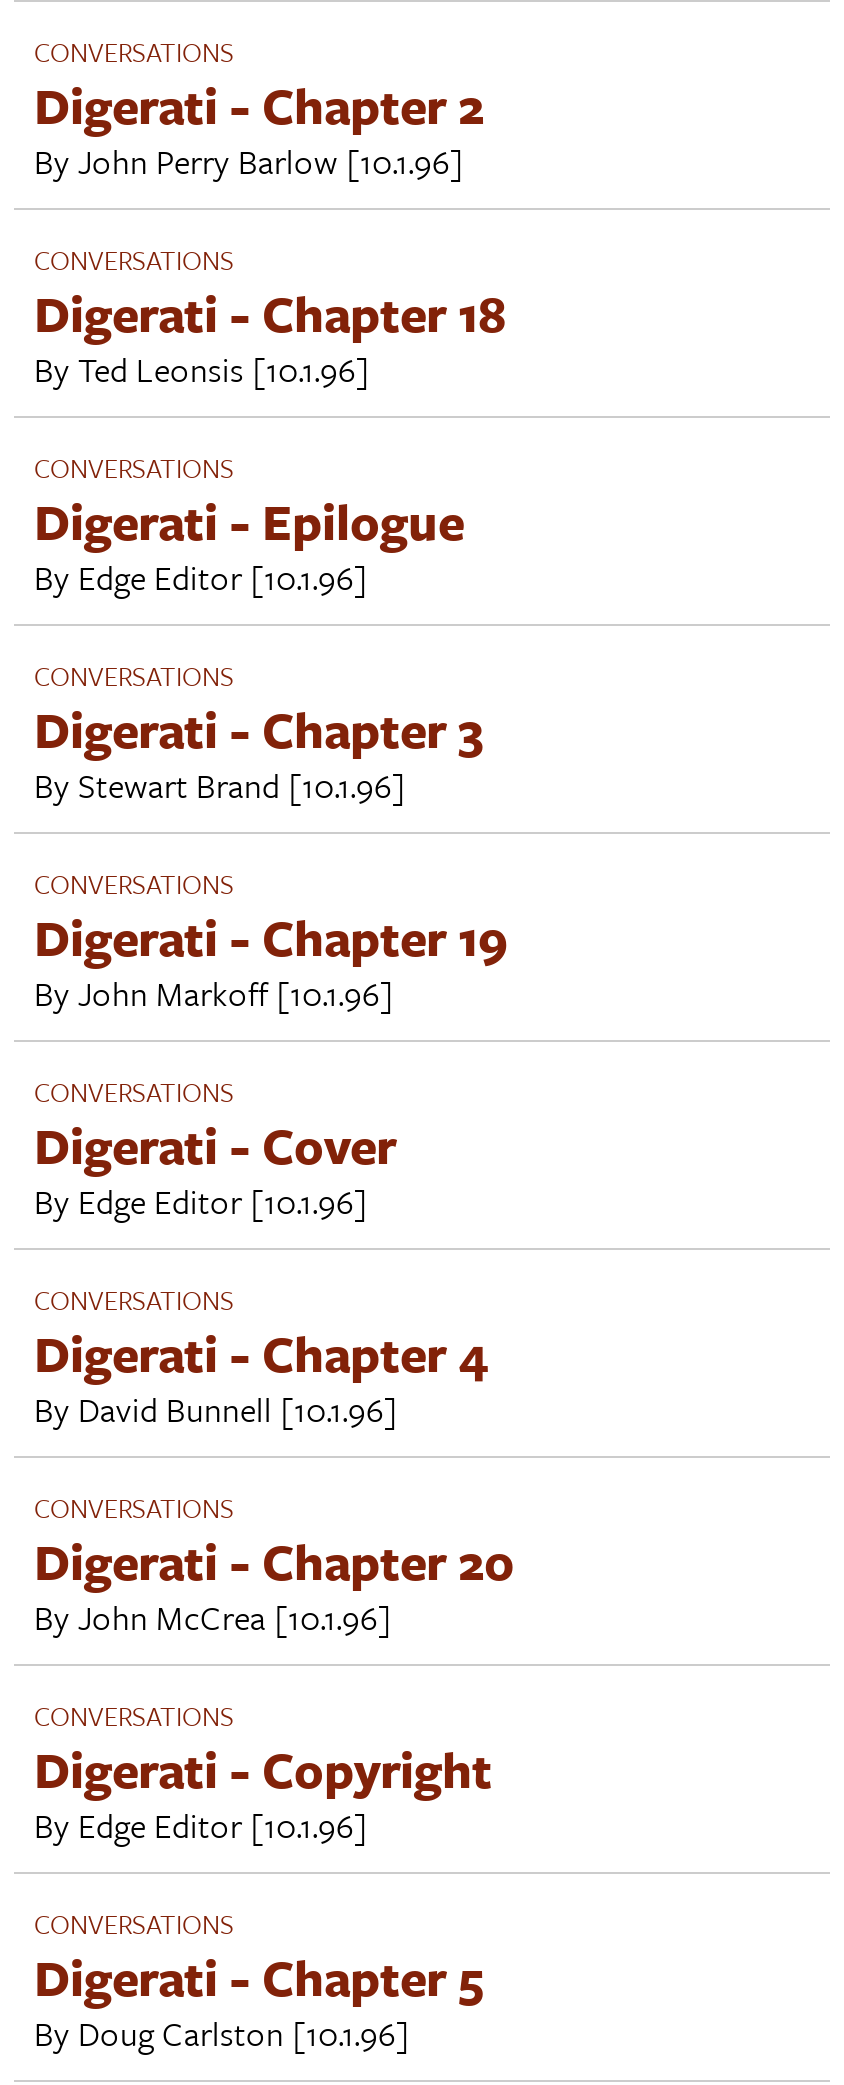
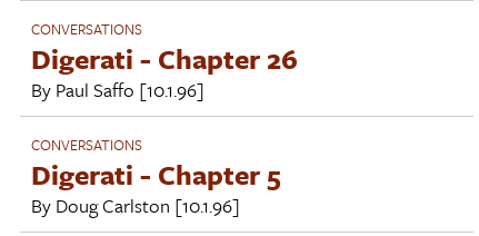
- Digerati - Chapter 2
- By John Perry Barlow [10.1.96]
- CONVERSATIONS
- Digerati - Chapter 18
- By Ted Leonsis [10.1.96]
- CONVERSATIONS
- Digerati - Epilogue
- By Edge Editor [10.1.96]
- CONVERSATIONS
- Digerati - Chapter 3
- By Stewart Brand [10.1.96]
- CONVERSATIONS
- Digerati - Chapter 19
- By John Markoff [10.1.96]
- CONVERSATIONS
- Digerati - Cover
- By Edge Editor [10.1.96]
- CONVERSATIONS
- Digerati - Chapter 4
- By David Bunnell [10.1.96]
- CONVERSATIONS
- Digerati - Chapter 20
- By John McCrea [10.1.96]
- CONVERSATIONS
- Digerati - Copyright
- By Edge Editor [10.1.96]
+ Digerati - Chapter 26
+ By Paul Saffo [10.1.96]
